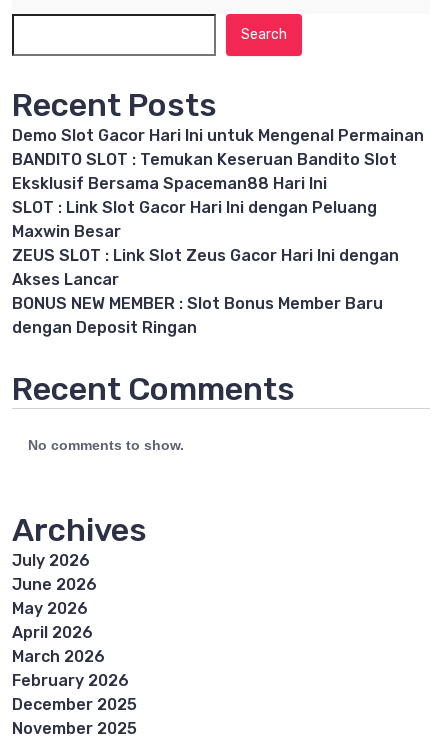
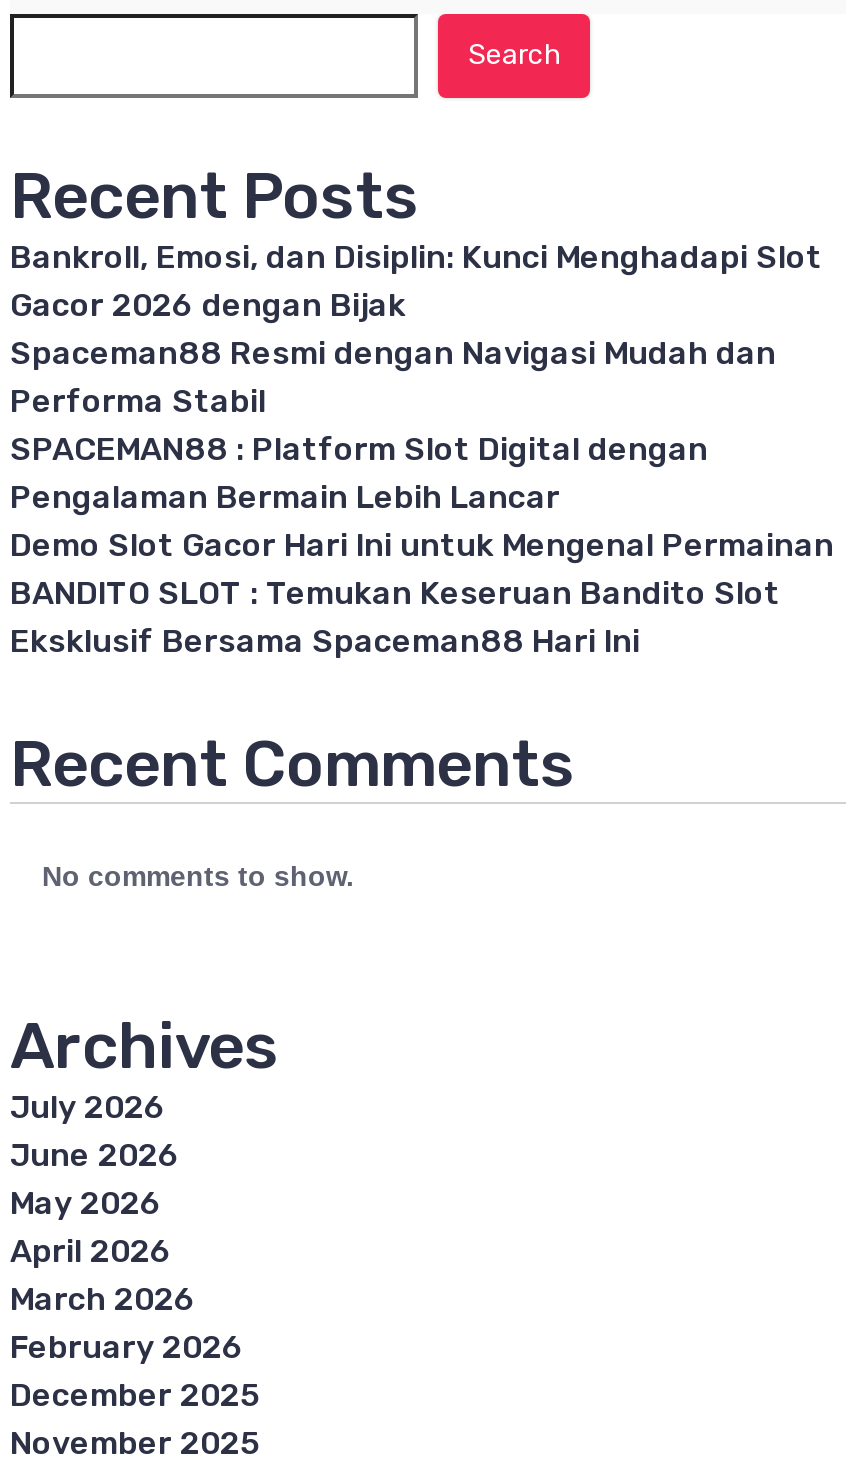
+ Bankroll, Emosi, dan Disiplin: Kunci Menghadapi Slot
+ Gacor 2026 dengan Bijak
+ Spaceman88 Resmi dengan Navigasi Mudah dan
+ Performa Stabil
+ SPACEMAN88 : Platform Slot Digital dengan
+ Pengalaman Bermain Lebih Lancar

moved down: Demo Slot Gacor Hari Ini untuk Mengenal Permainan | BANDITO SLOT : Temukan Keseruan Bandito Slot | Eksklusif Bersama Spaceman88 Hari Ini

- SLOT : Link Slot Gacor Hari Ini dengan Peluang
- Maxwin Besar
- ZEUS SLOT : Link Slot Zeus Gacor Hari Ini dengan
- Akses Lancar
- BONUS NEW MEMBER : Slot Bonus Member Baru
- dengan Deposit Ringan
